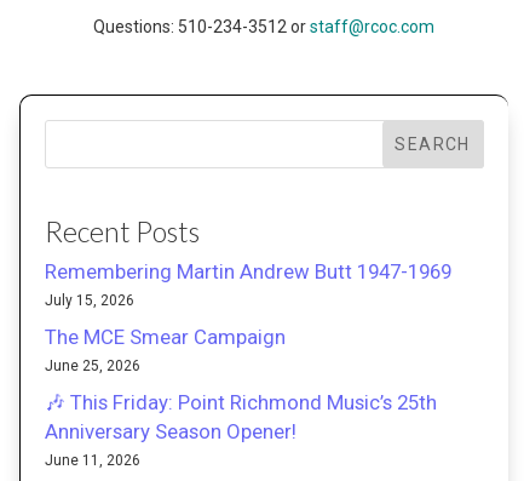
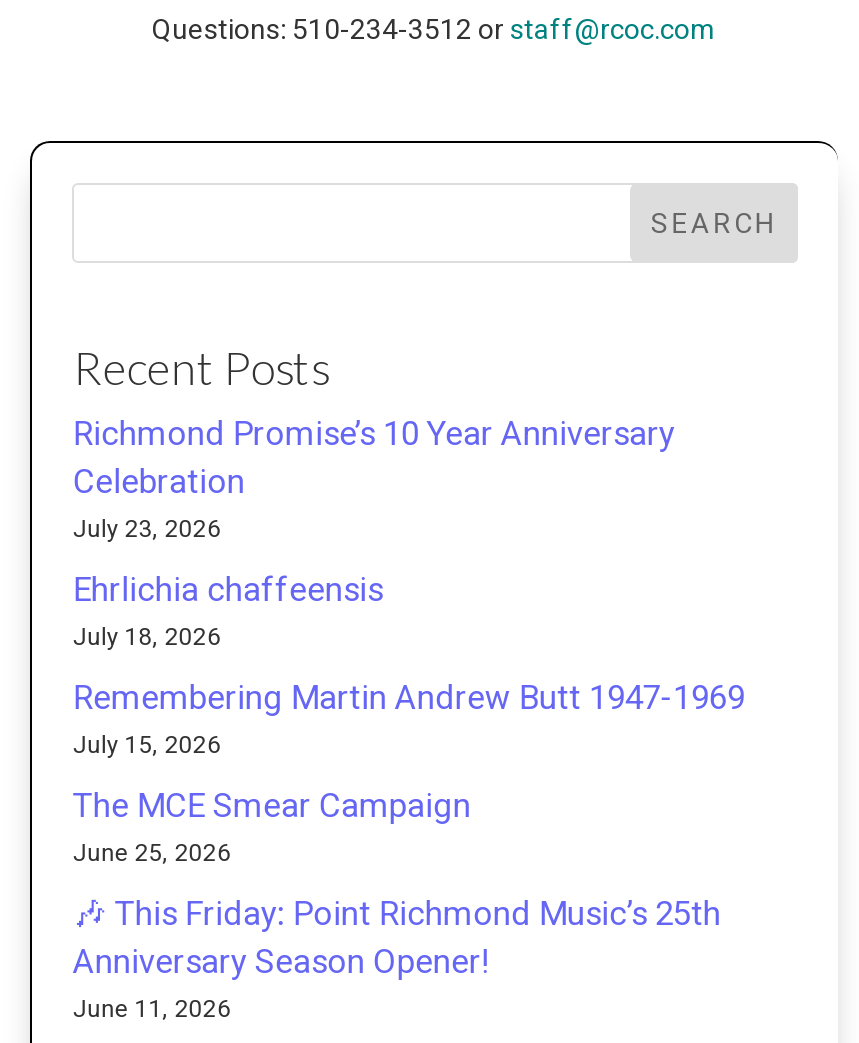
+ Richmond Promise’s 10 Year Anniversary
+ Celebration
+ July 23, 2026
+ Ehrlichia chaffeensis
+ July 18, 2026
